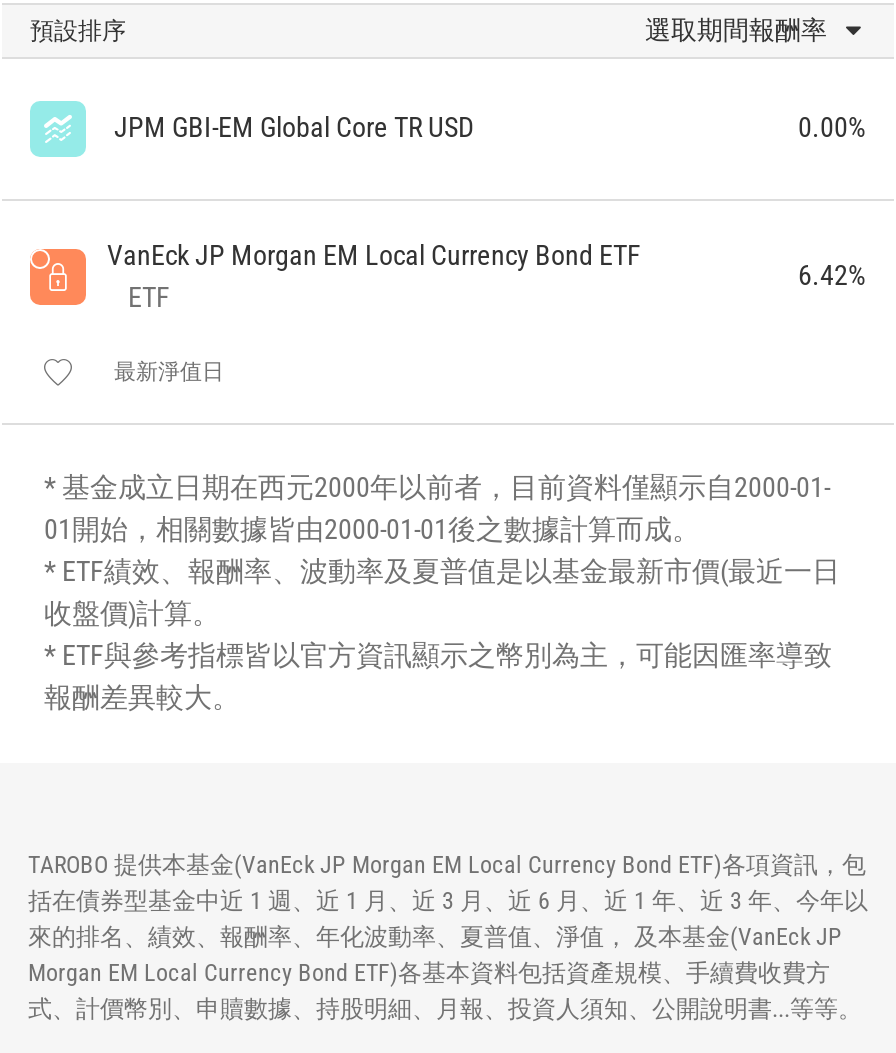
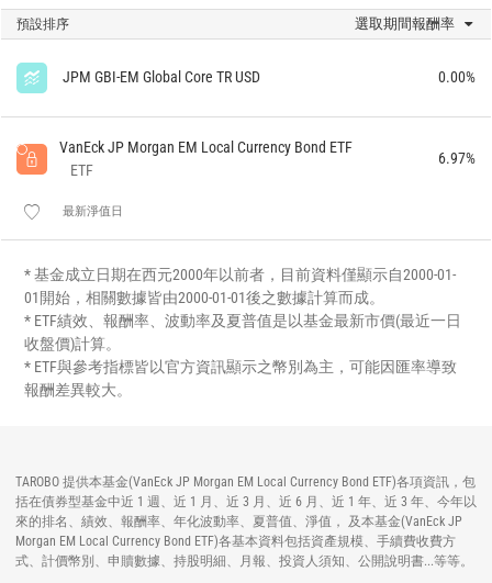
- 6.42%
+ 6.97%
